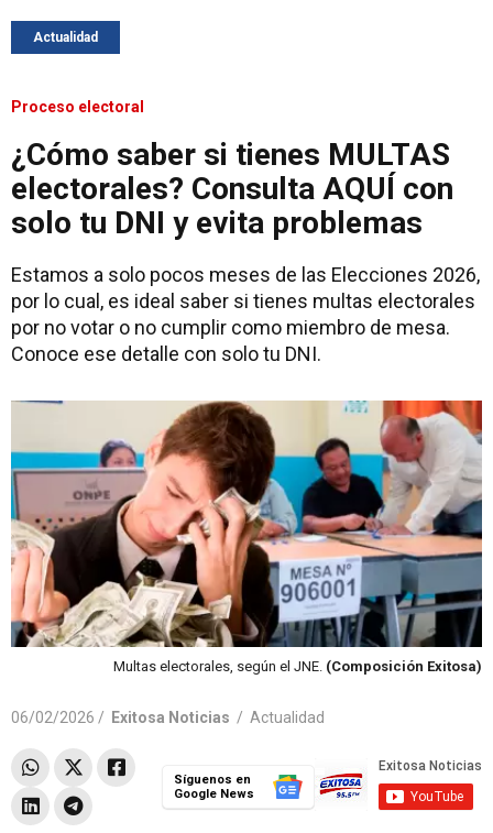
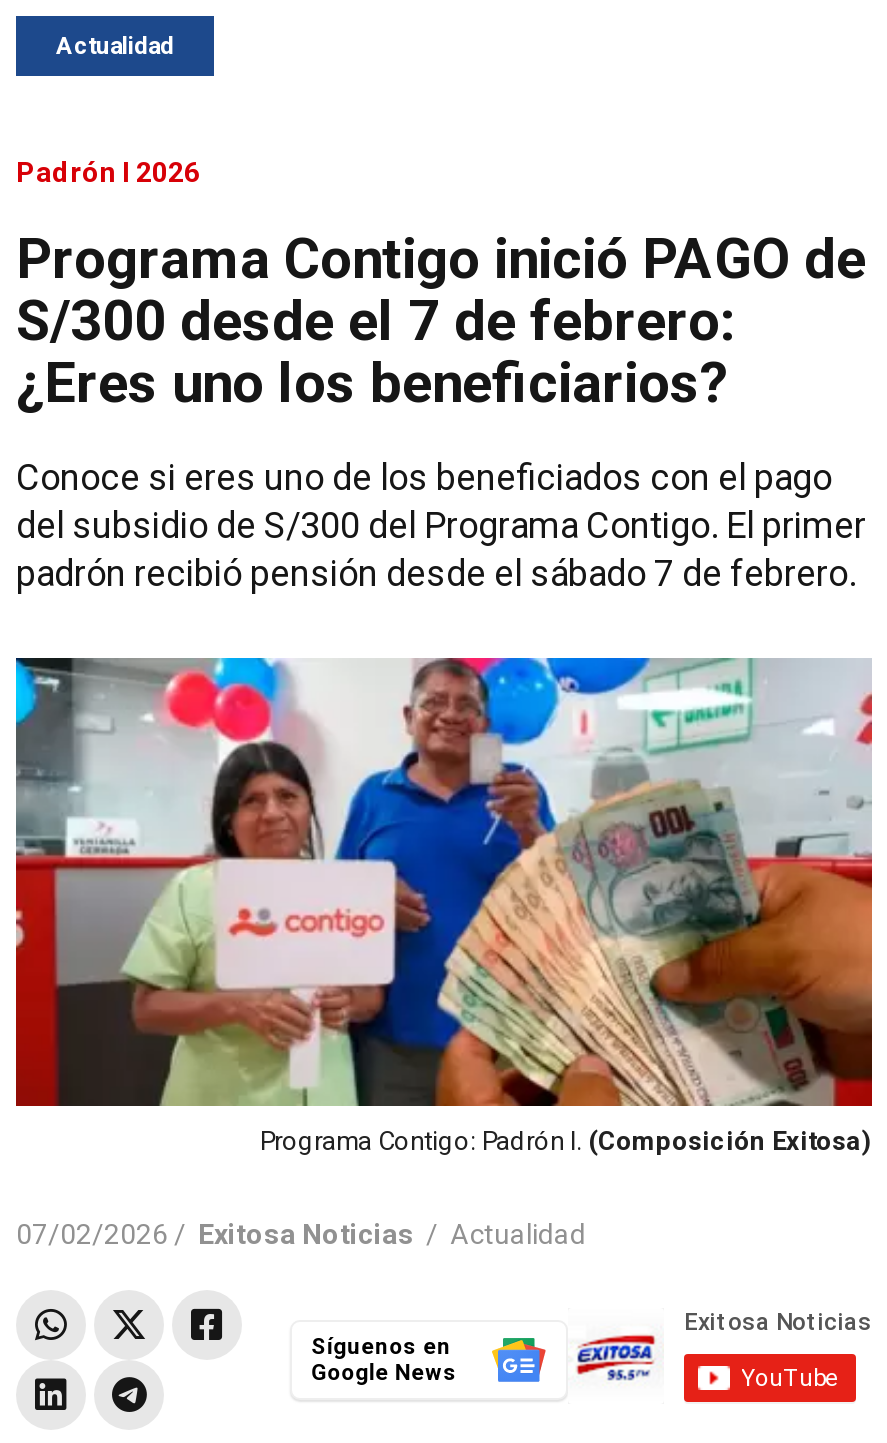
- Proceso electoral
+ Padrón I 2026

- ¿Cómo saber si tienes MULTAS
- electorales? Consulta AQUÍ con
- solo tu DNI y evita problemas
+ Programa Contigo inició PAGO de
+ S/300 desde el 7 de febrero:
+ ¿Eres uno los beneficiarios?

- Estamos a solo pocos meses de las Elecciones 2026,
- por lo cual, es ideal saber si tienes multas electorales
- por no votar o no cumplir como miembro de mesa.
- Conoce ese detalle con solo tu DNI.
+ Conoce si eres uno de los beneficiados con el pago
+ del subsidio de S/300 del Programa Contigo. El primer
+ padrón recibió pensión desde el sábado 7 de febrero.

- [image]
- Multas electorales, según el JNE. (Composición Exitosa)
+ [image]
+ Programa Contigo: Padrón I. (Composición Exitosa)

- 06/02/2026 / Exitosa Noticias / Actualidad
+ 07/02/2026 / Exitosa Noticias / Actualidad
